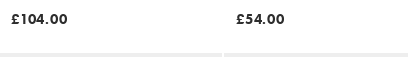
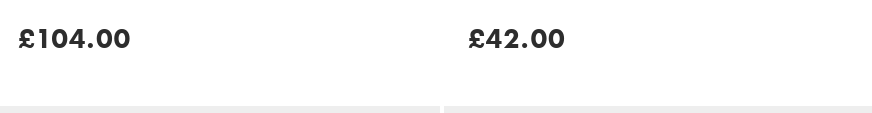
- £54.00
+ £42.00
